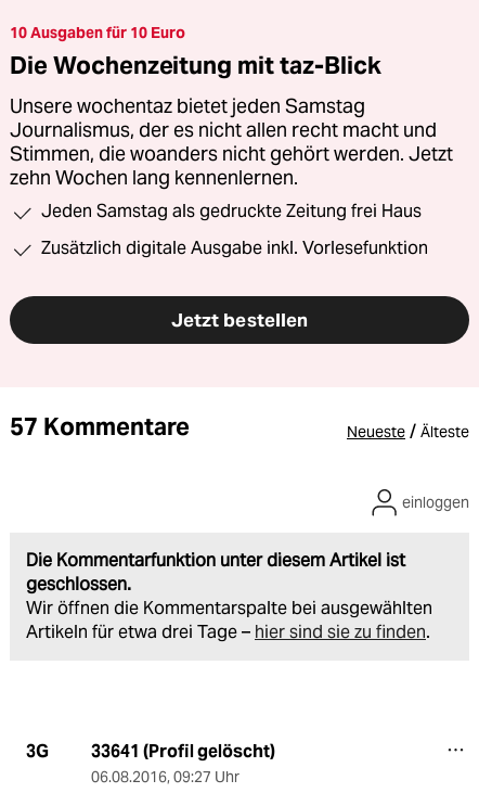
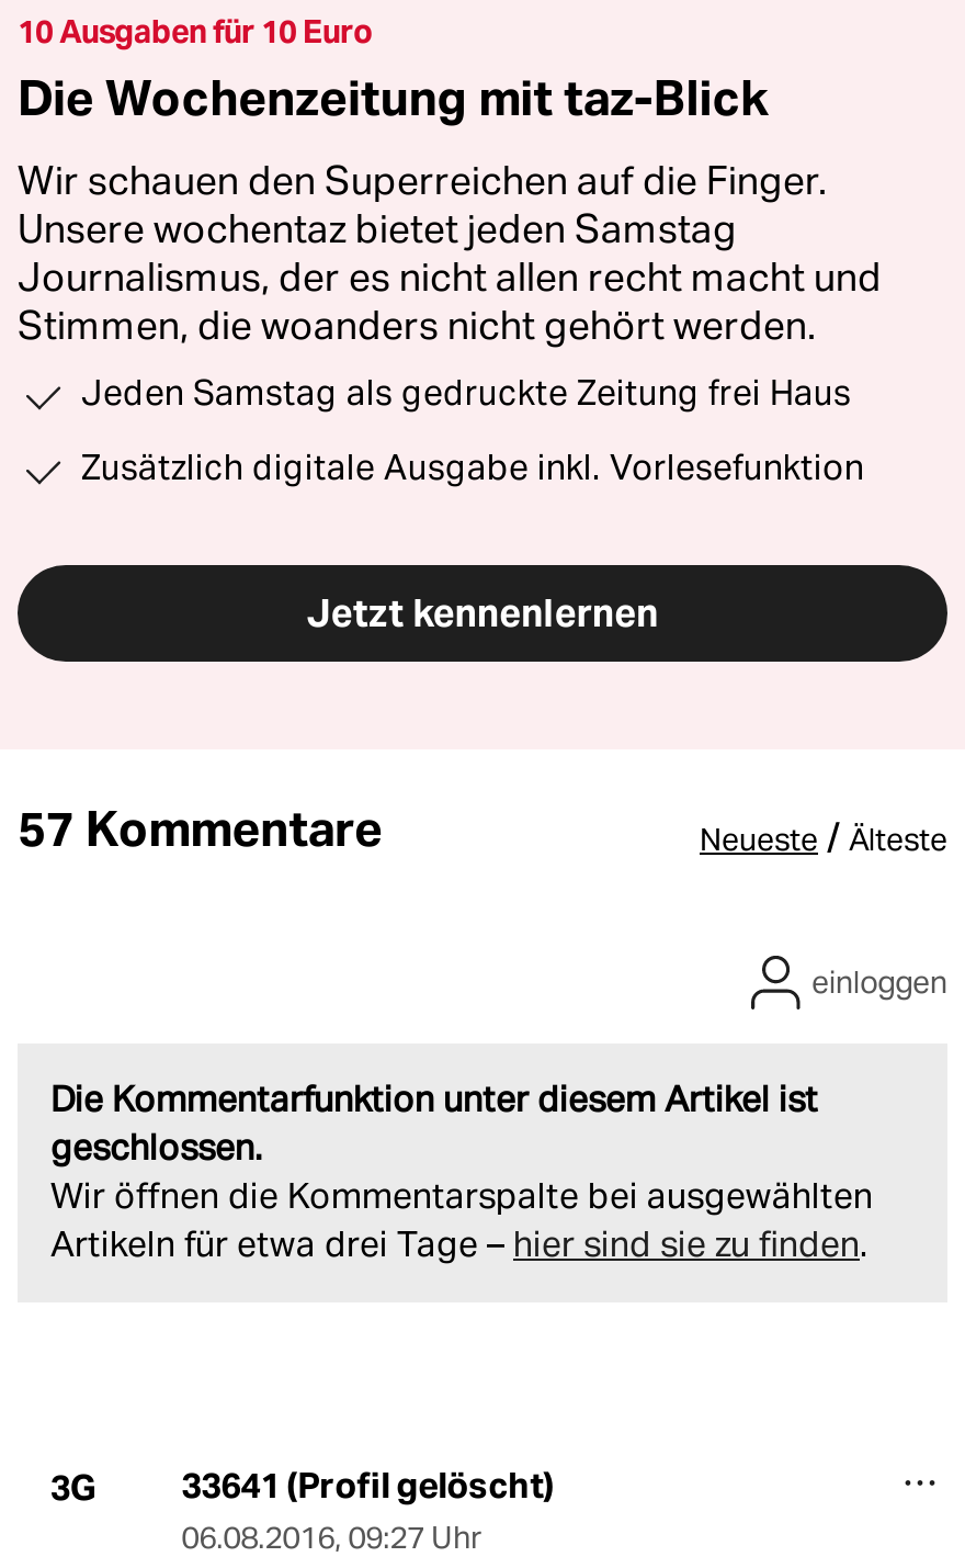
+ Wir schauen den Superreichen auf die Finger.

moved down: Unsere wochentaz bietet jeden Samstag | Journalismus, der es nicht allen recht macht und

- Stimmen, die woanders nicht gehört werden. Jetzt
- zehn Wochen lang kennenlernen.
+ Stimmen, die woanders nicht gehört werden.

- Jetzt bestellen
+ Jetzt kennenlernen
